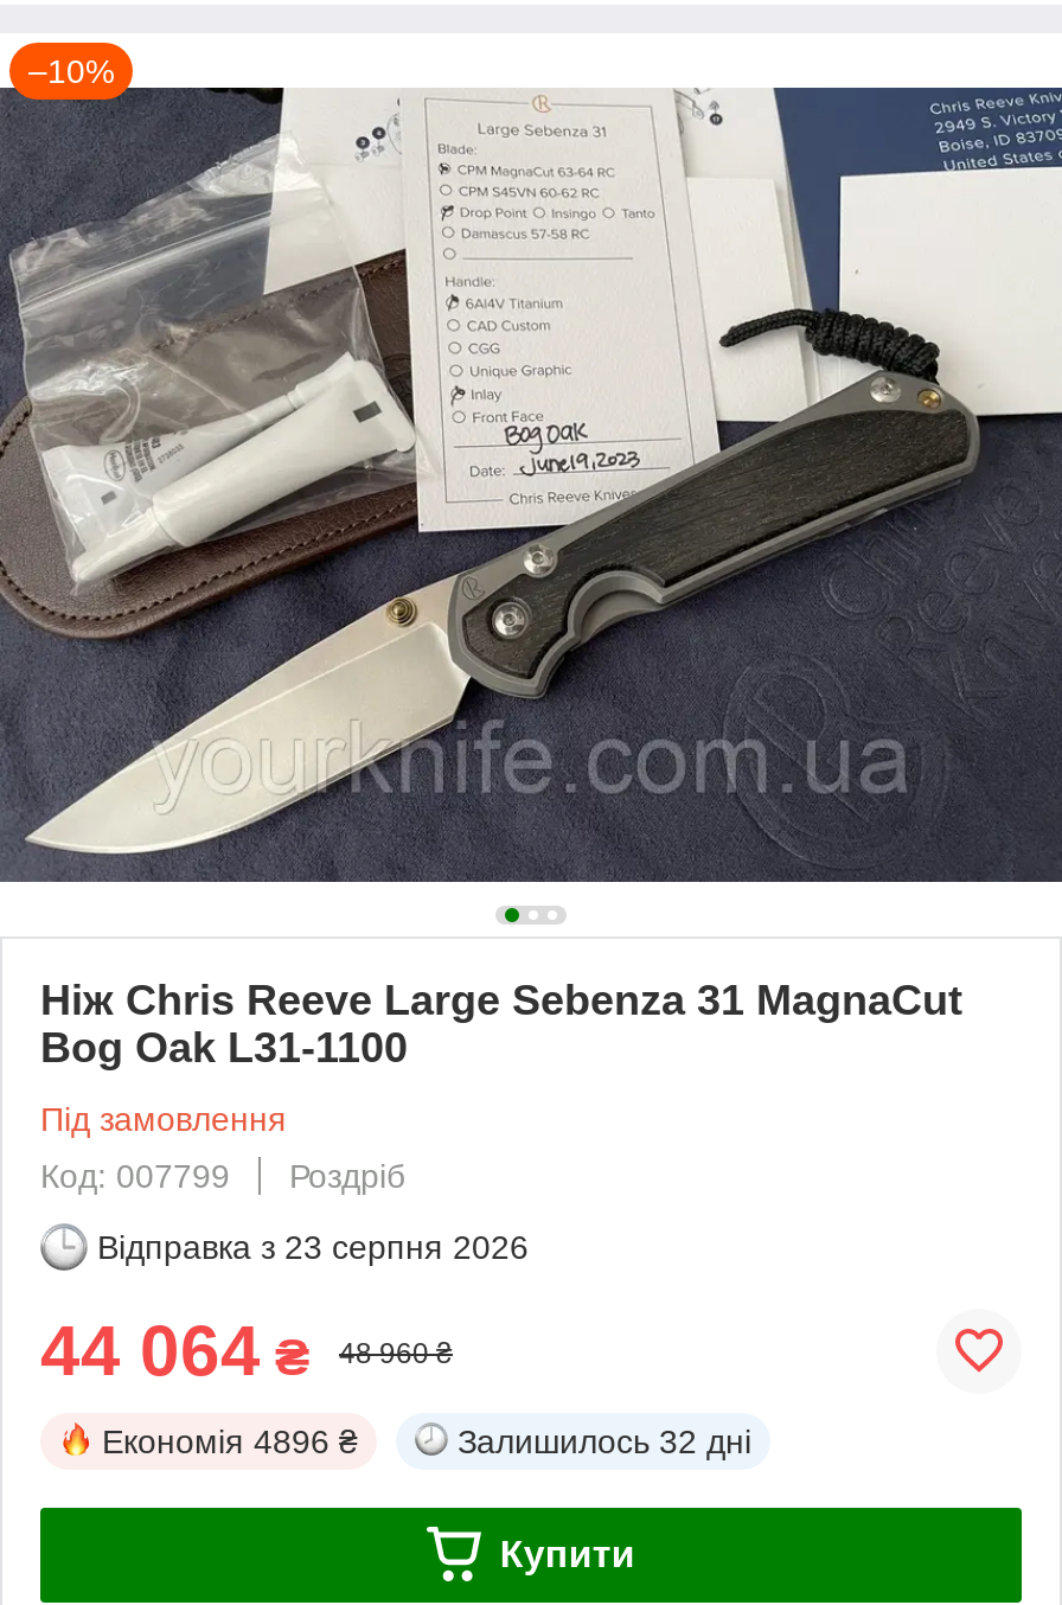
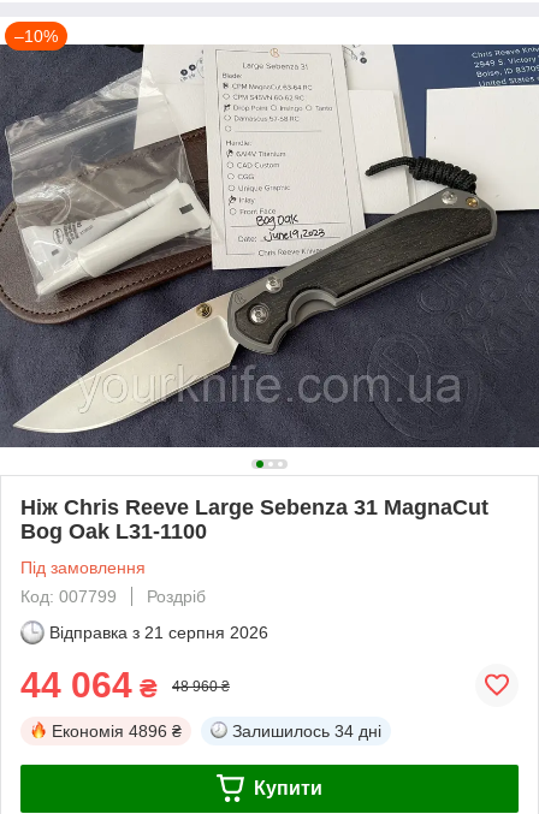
- Відправка з 23 серпня 2026
+ Відправка з 21 серпня 2026

- Залишилось 32 дні
+ Залишилось 34 дні
